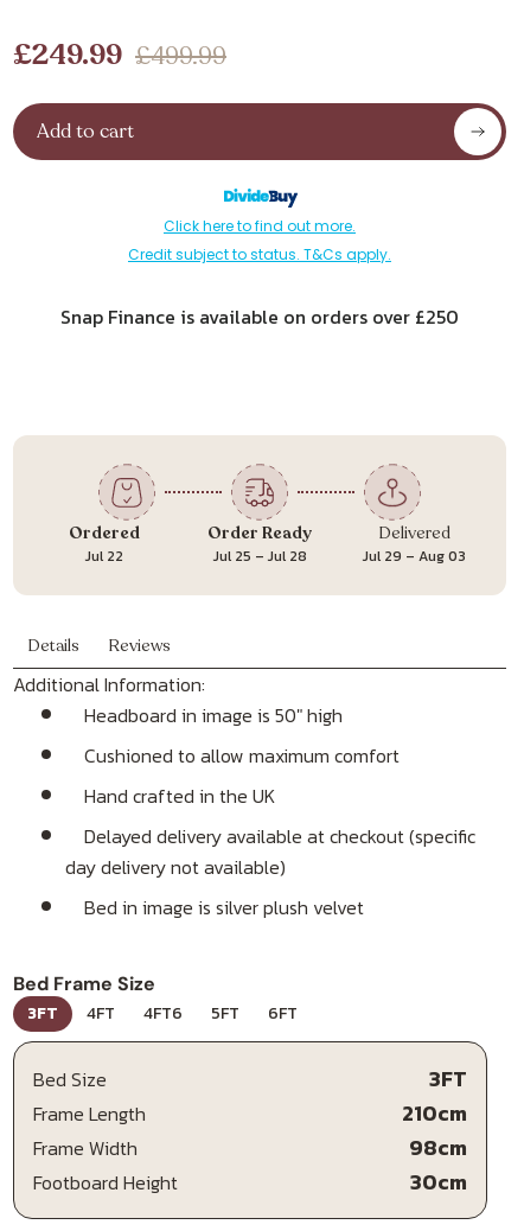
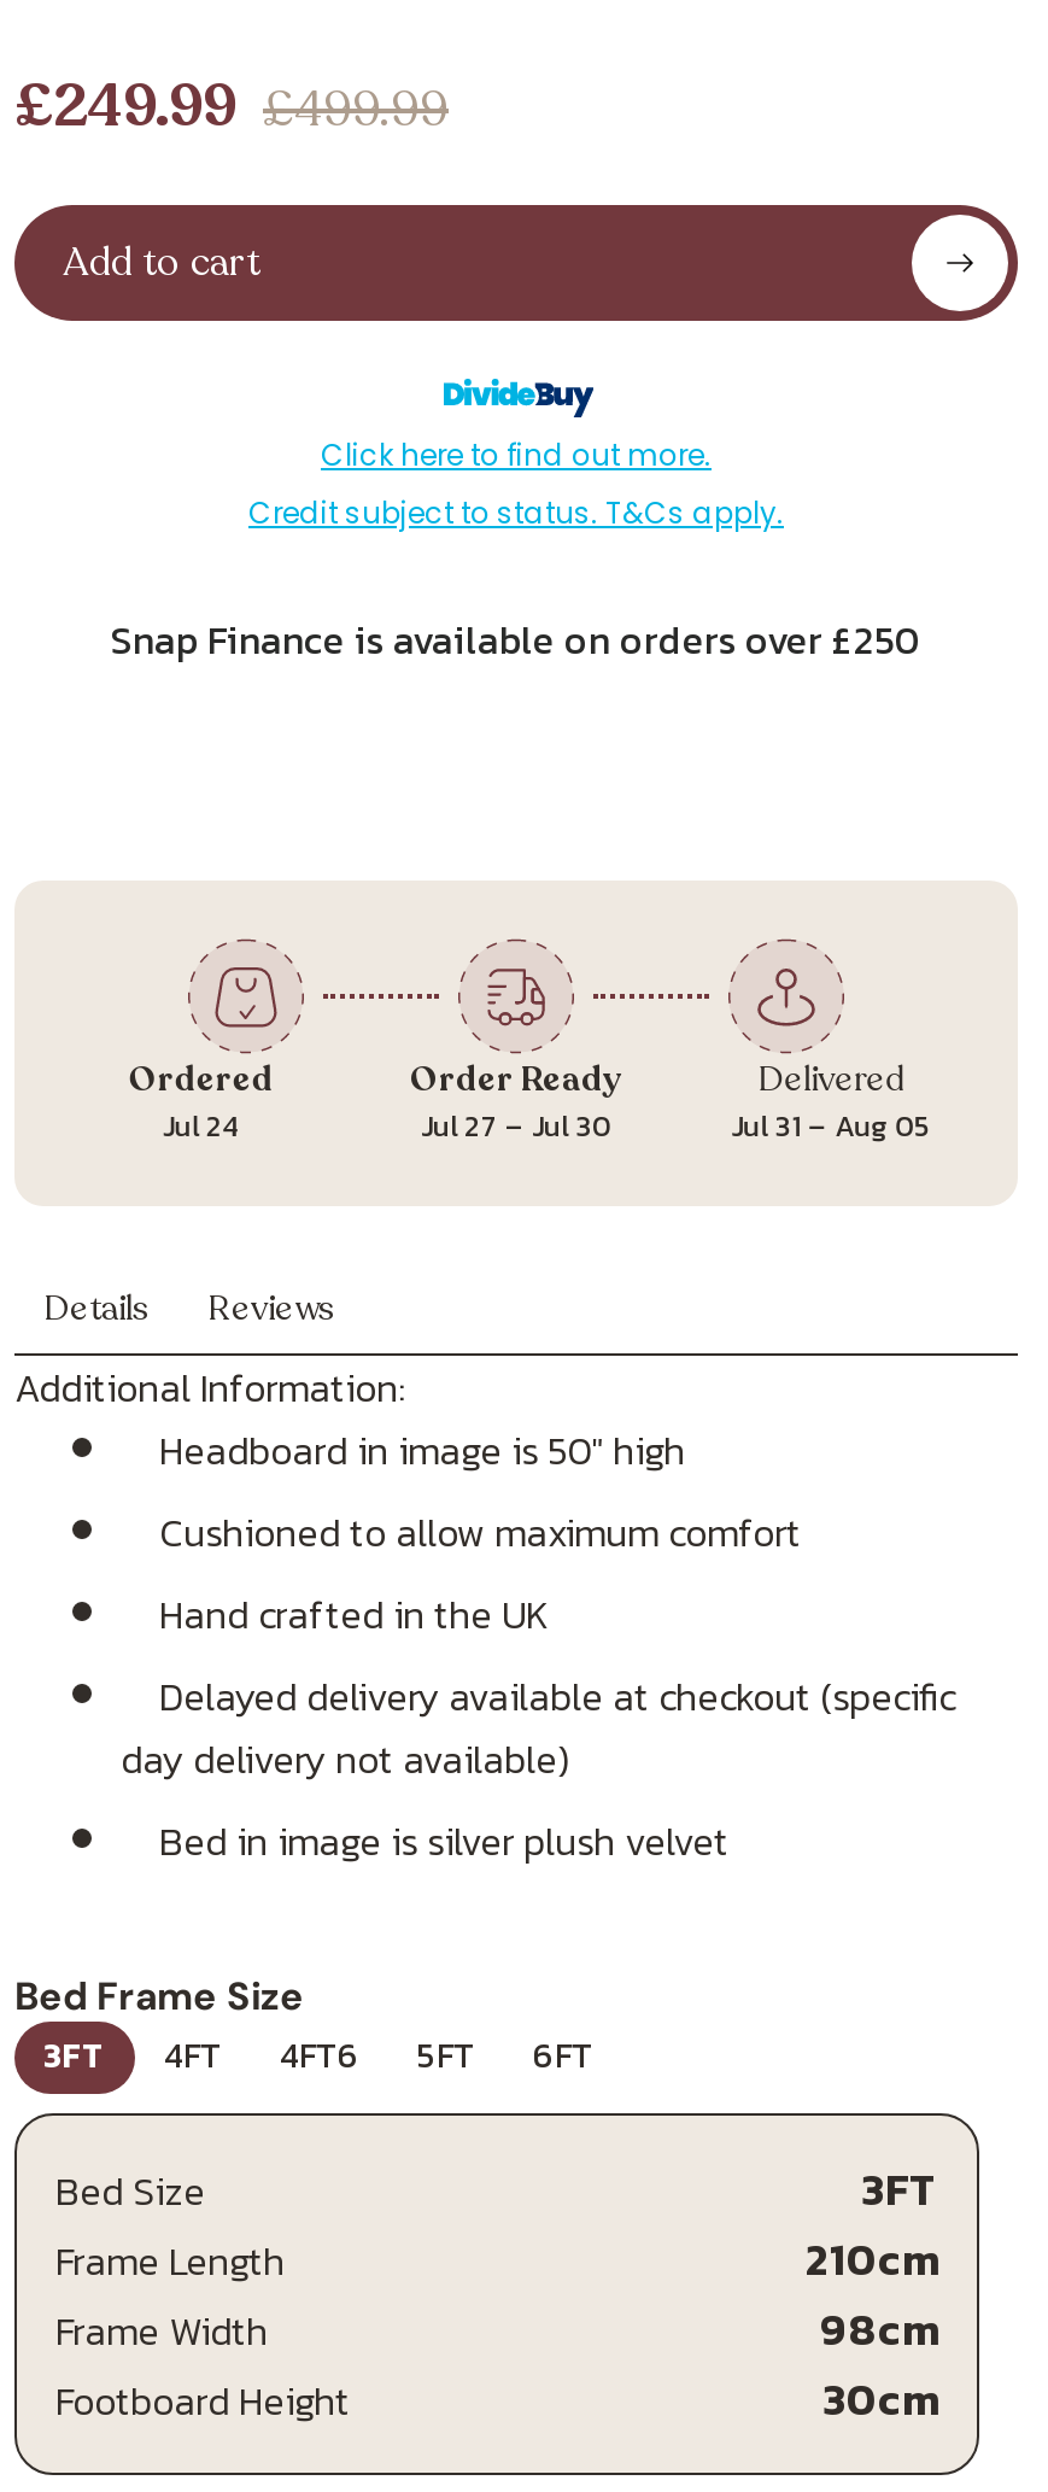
- Jul 22
+ Jul 24

- Jul 25 – Jul 28
+ Jul 27 – Jul 30

- Jul 29 – Aug 03
+ Jul 31 – Aug 05
